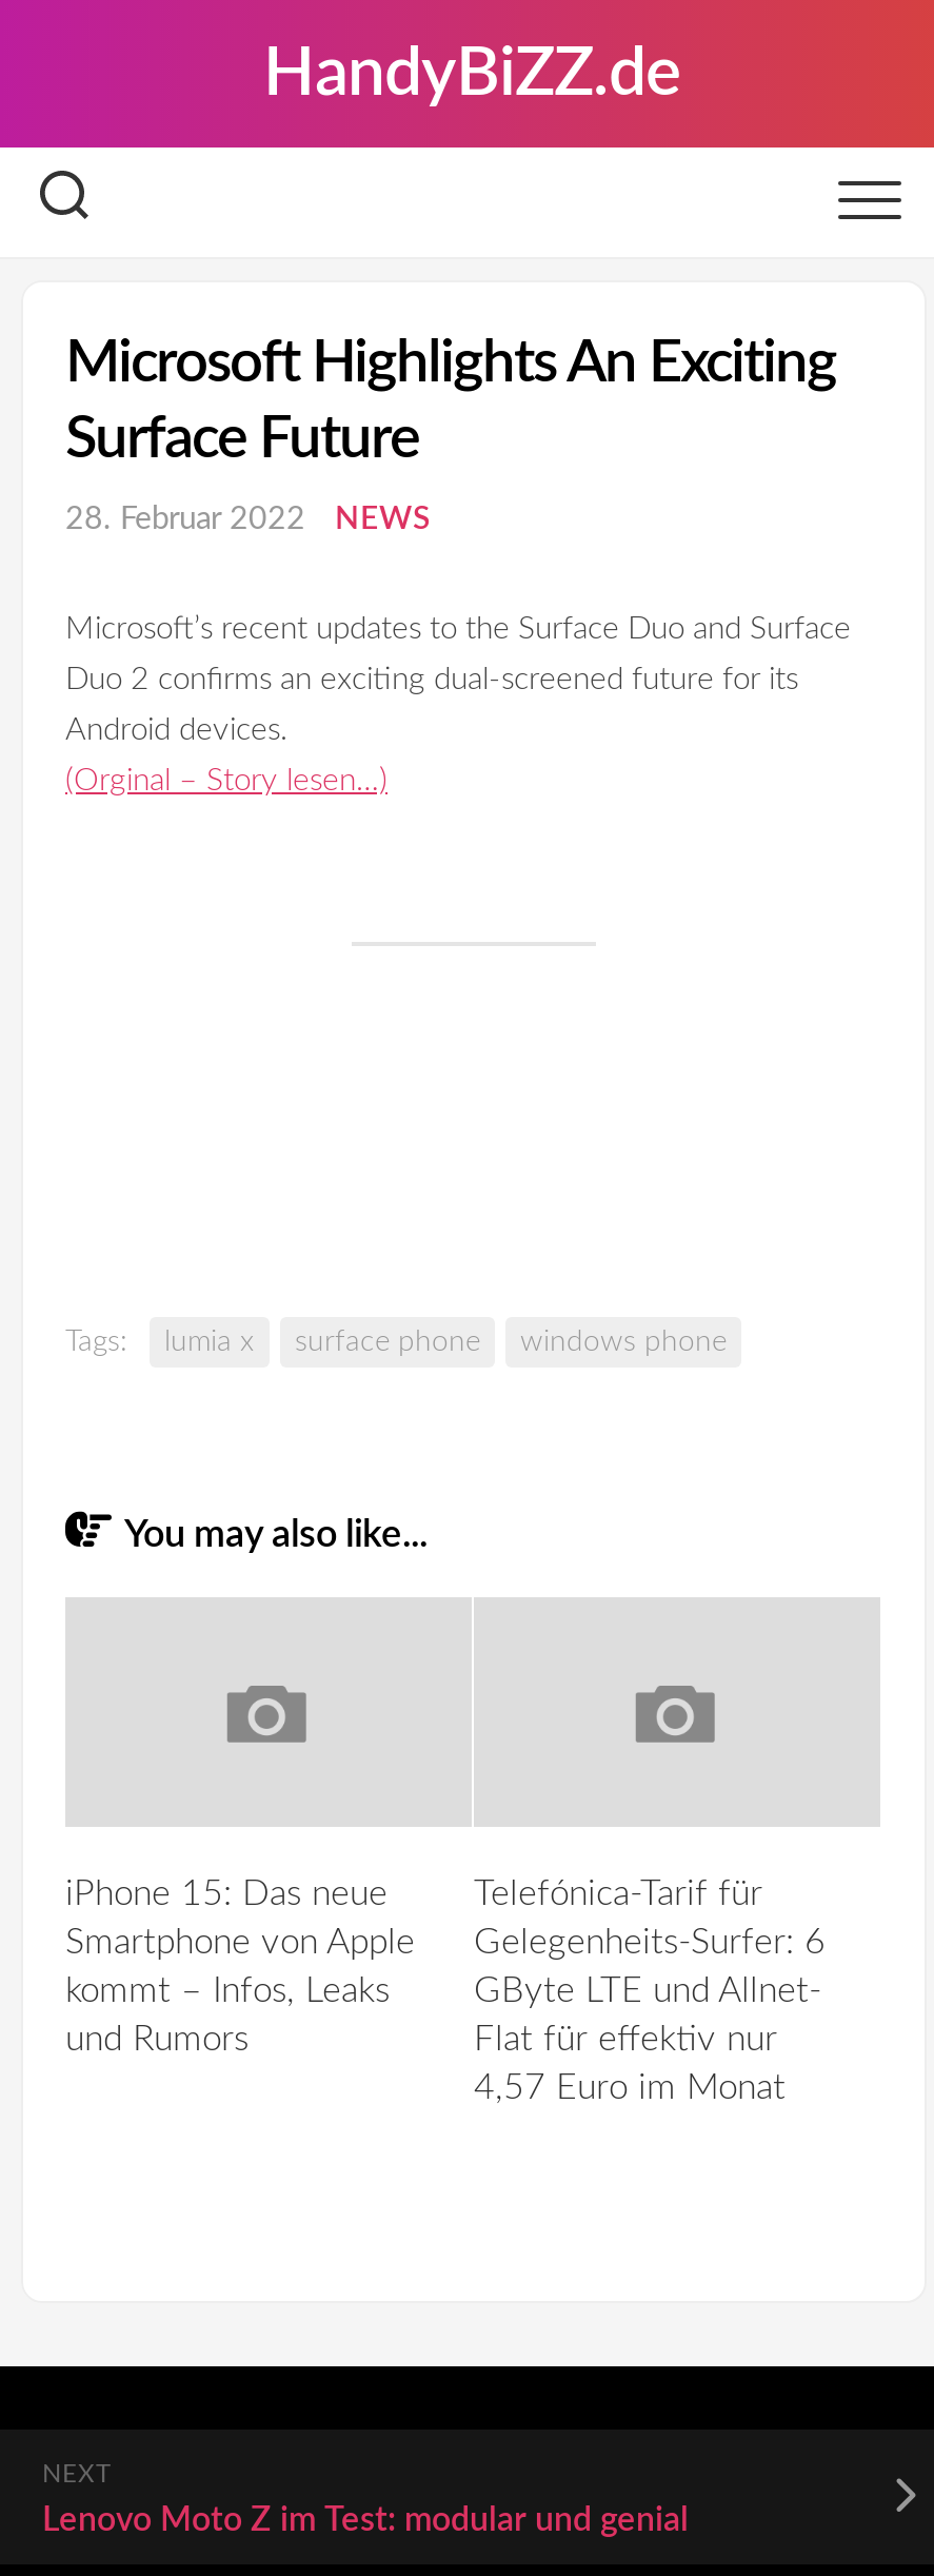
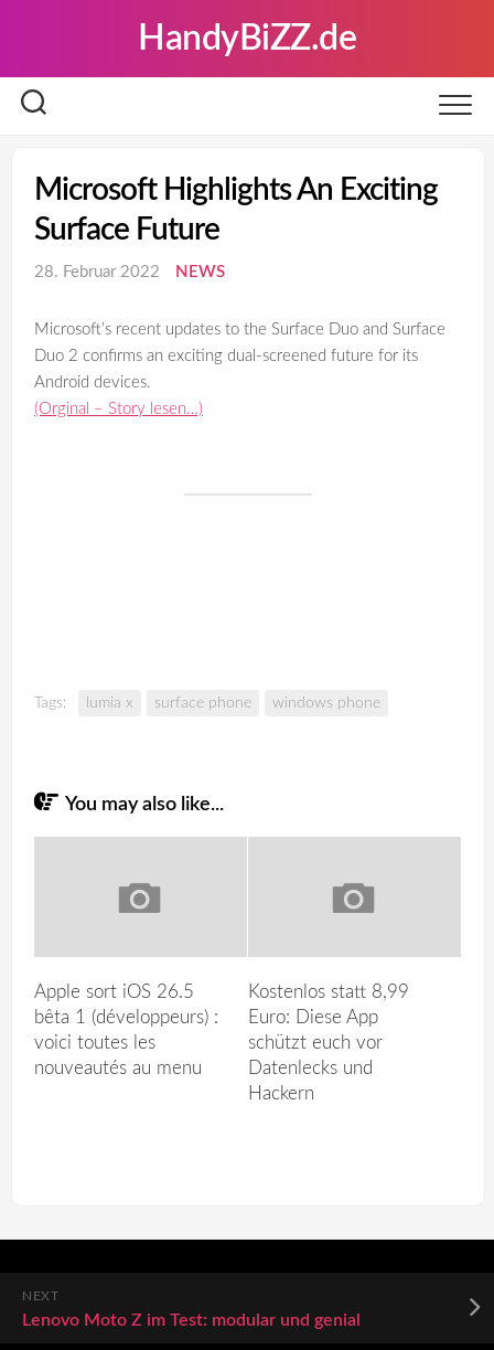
- iPhone 15: Das neue
- Smartphone von Apple
- kommt – Infos, Leaks
- und Rumors
+ Apple sort iOS 26.5
+ bêta 1 (développeurs) :
+ voici toutes les
+ nouveautés au menu

- Telefónica-Tarif für
- Gelegenheits-Surfer: 6
- GByte LTE und Allnet-
- Flat für effektiv nur
- 4,57 Euro im Monat
+ Kostenlos statt 8,99
+ Euro: Diese App
+ schützt euch vor
+ Datenlecks und
+ Hackern
